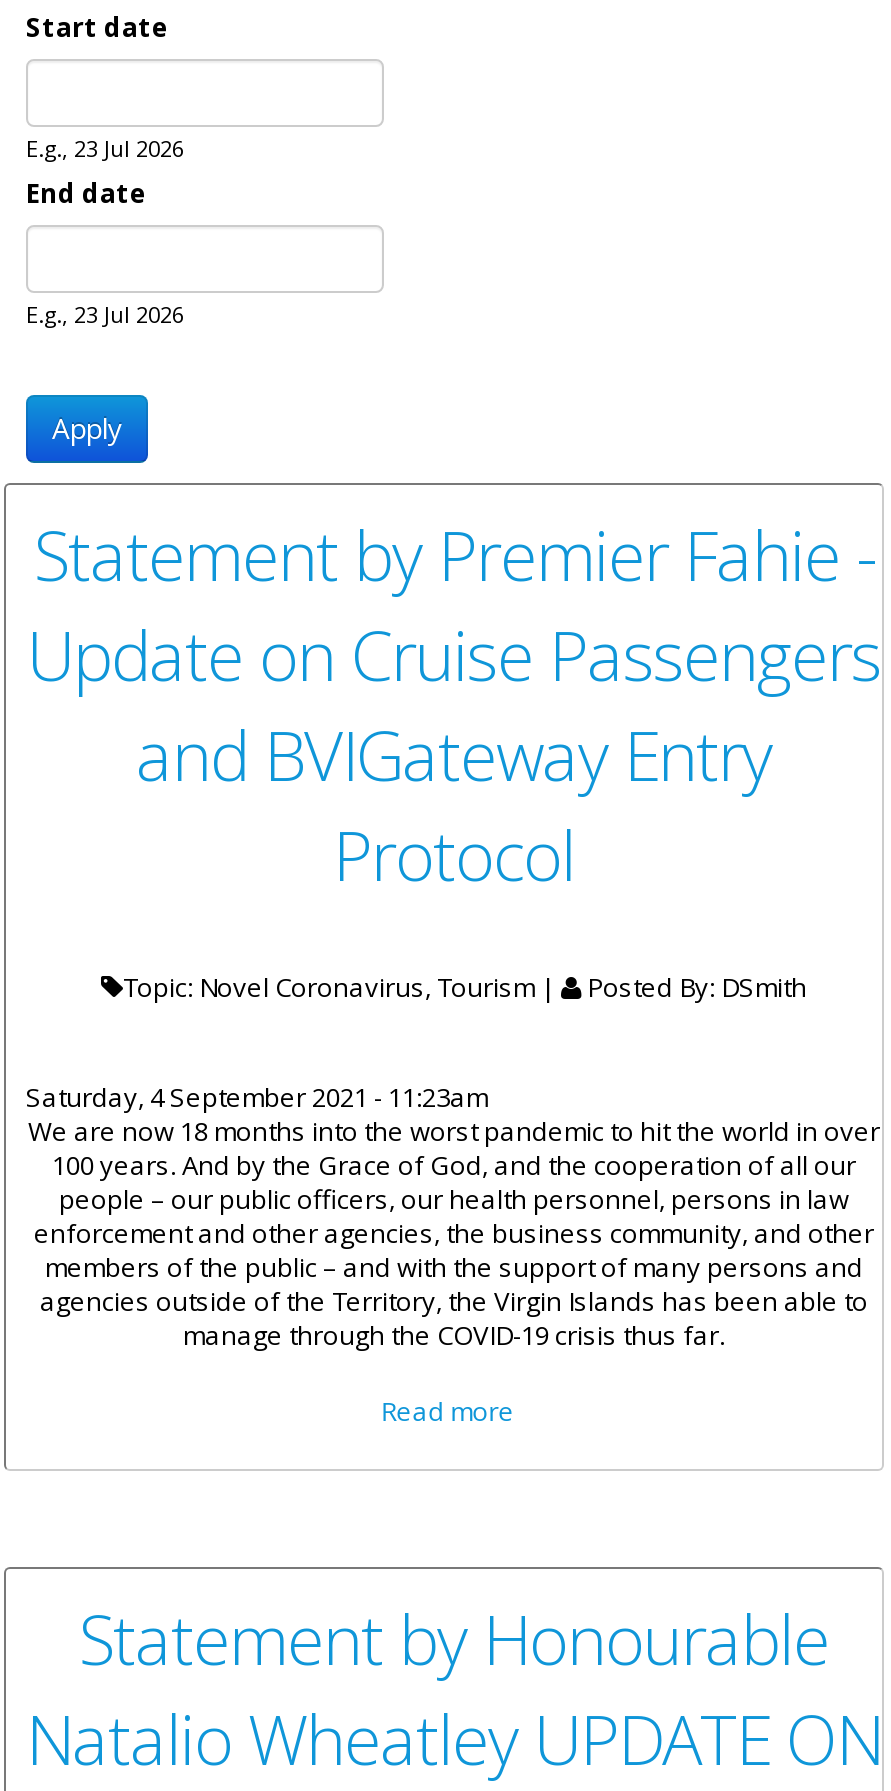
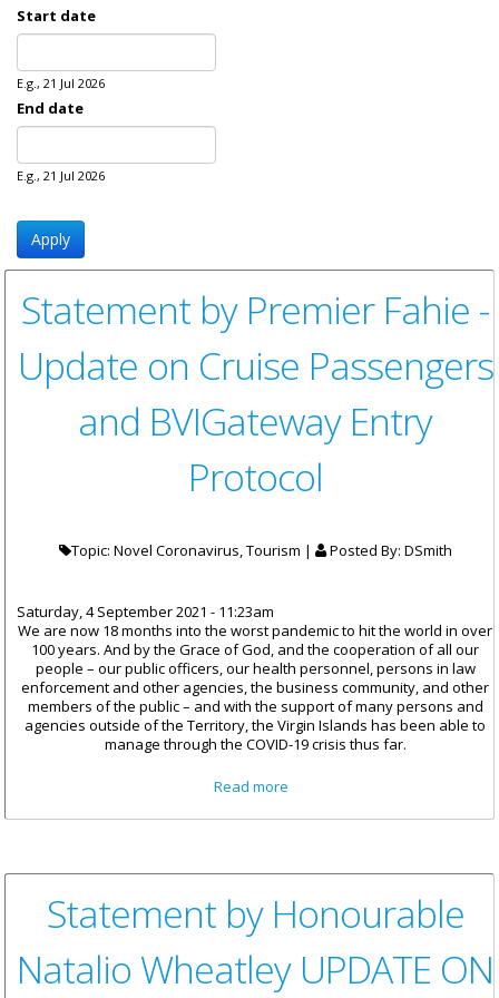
- E.g., 23 Jul 2026
+ E.g., 21 Jul 2026

- E.g., 23 Jul 2026
+ E.g., 21 Jul 2026
